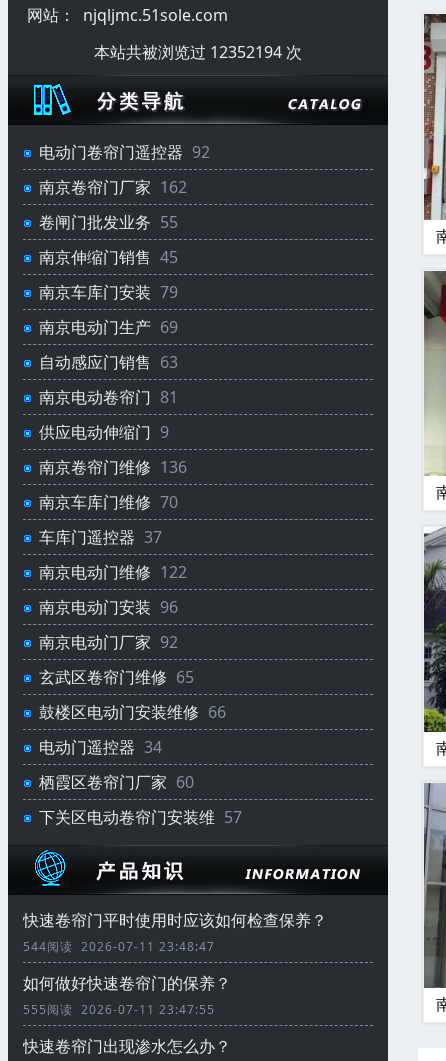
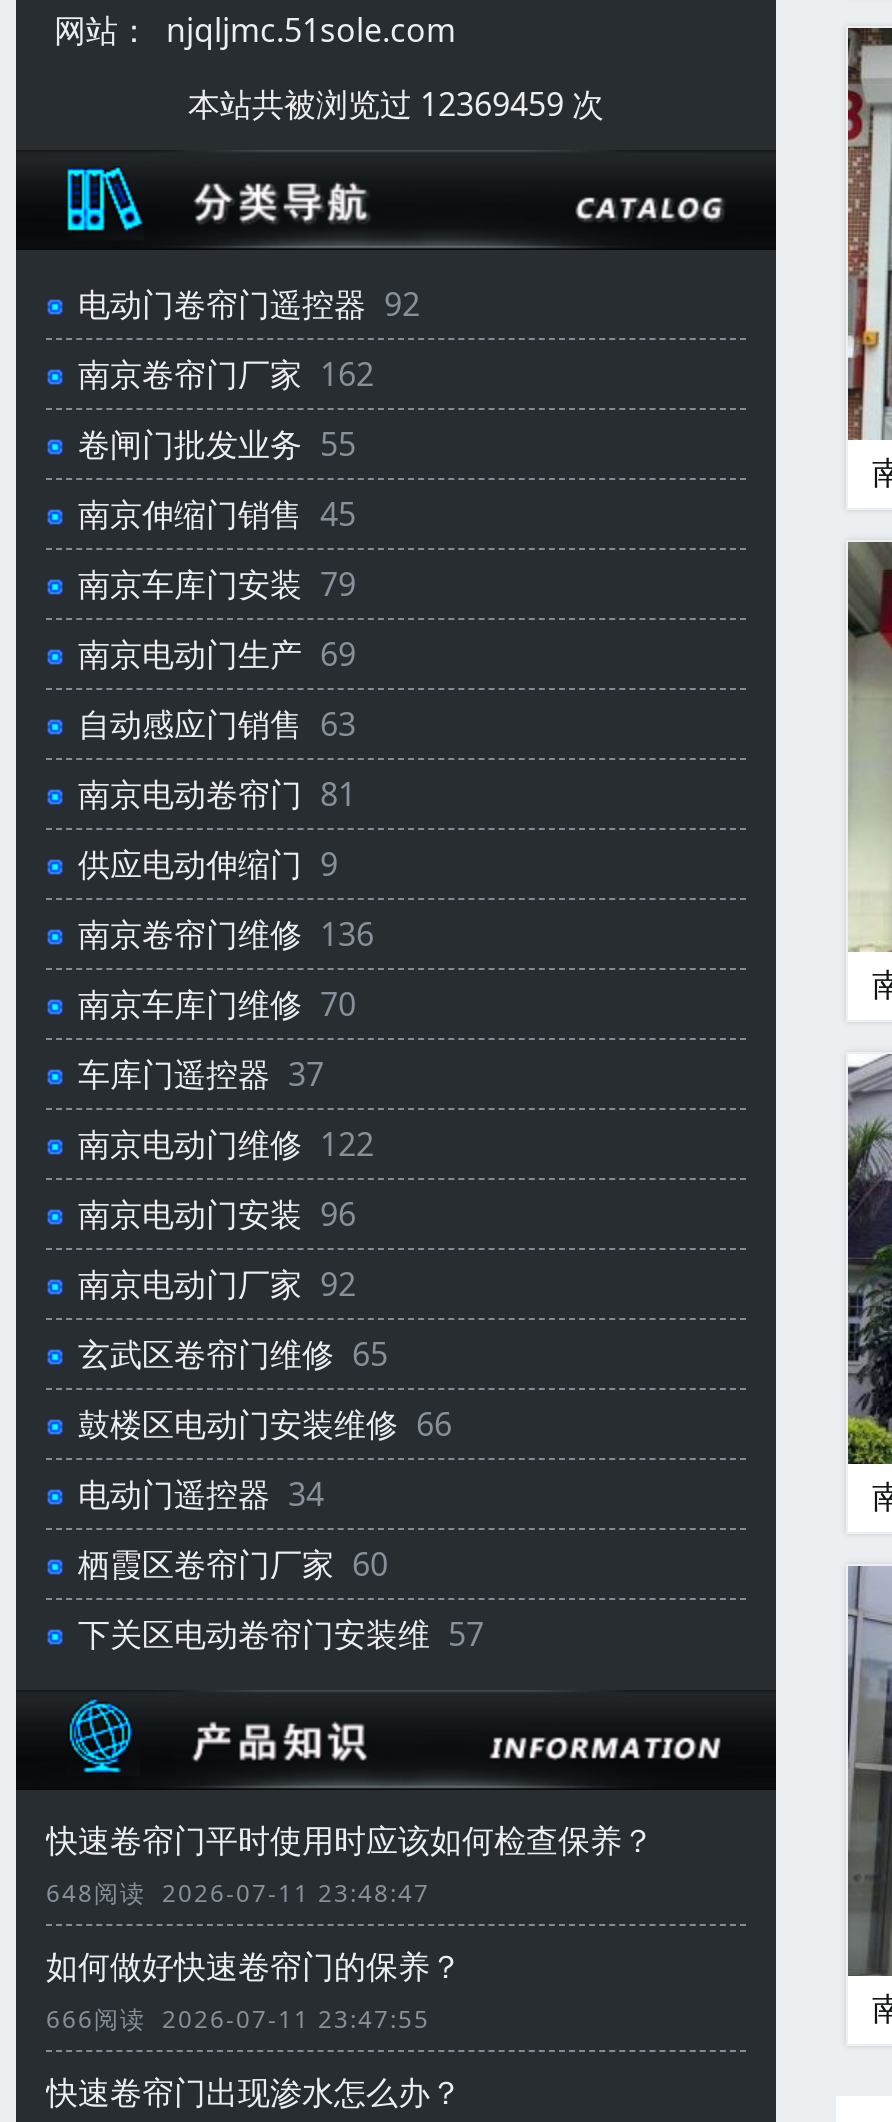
- 本站共被浏览过 12352194 次
+ 本站共被浏览过 12369459 次

- 544阅读 2026-07-11 23:48:47
+ 648阅读 2026-07-11 23:48:47

- 555阅读 2026-07-11 23:47:55
+ 666阅读 2026-07-11 23:47:55
